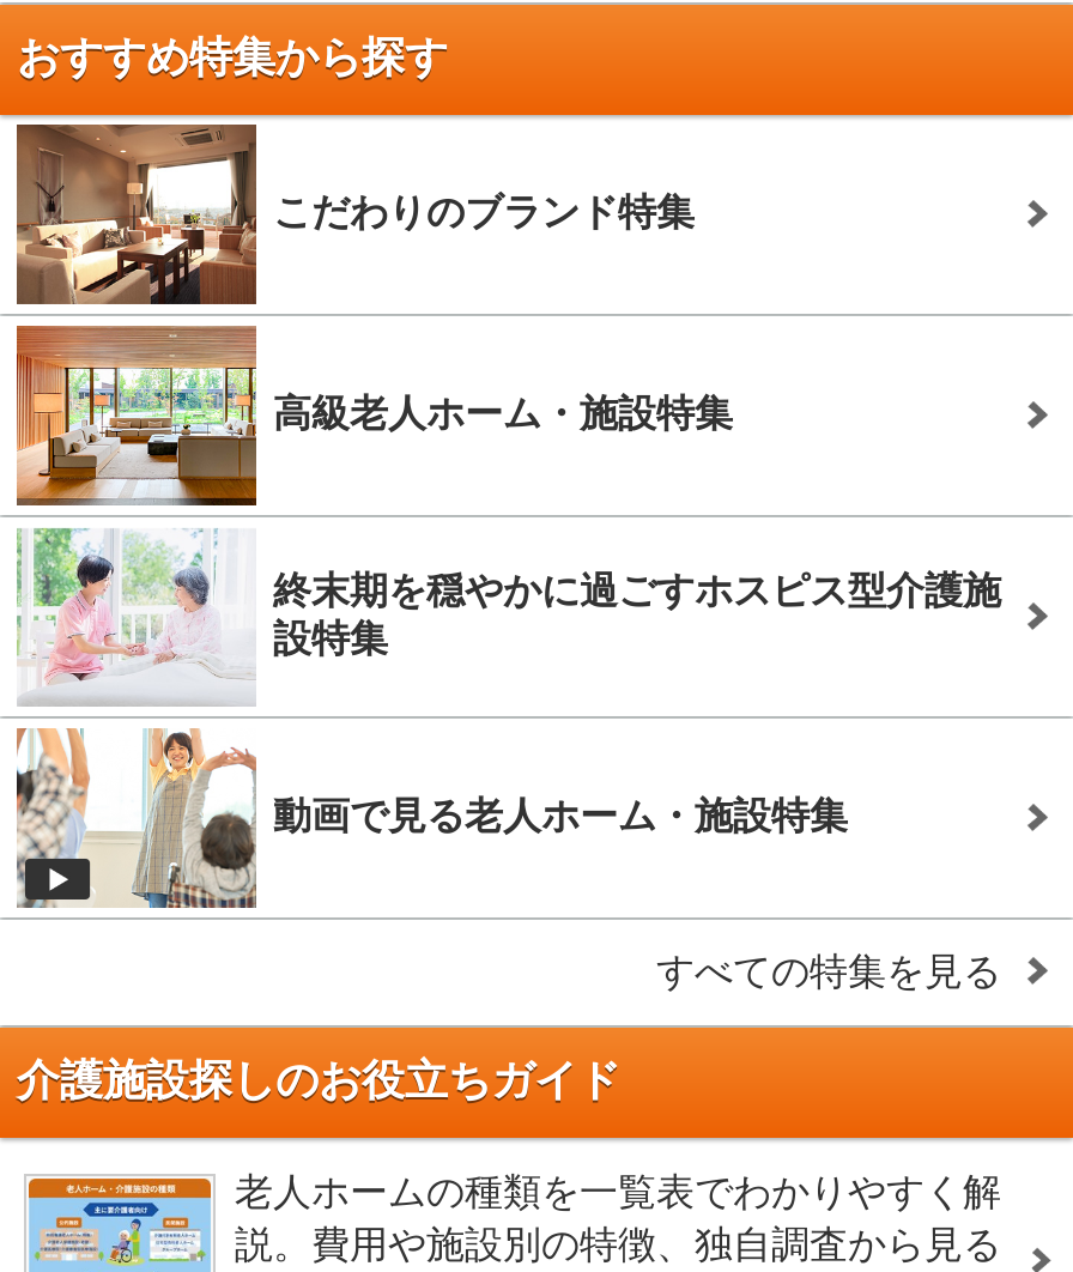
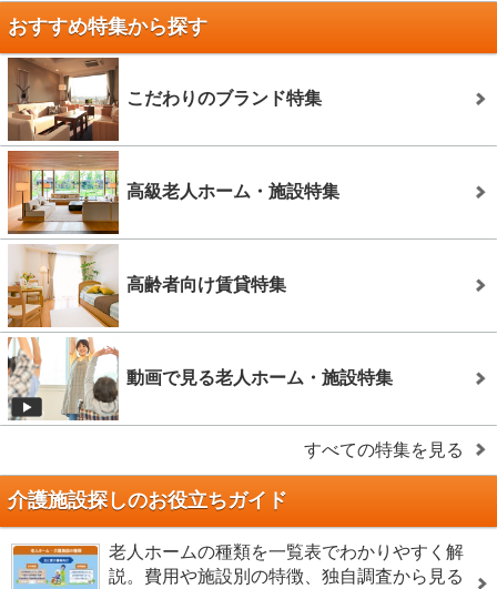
- [image]
- 終末期を穏やかに過ごすホスピス型介護施
- 設特集
+ [image]
+ 高齢者向け賃貸特集
